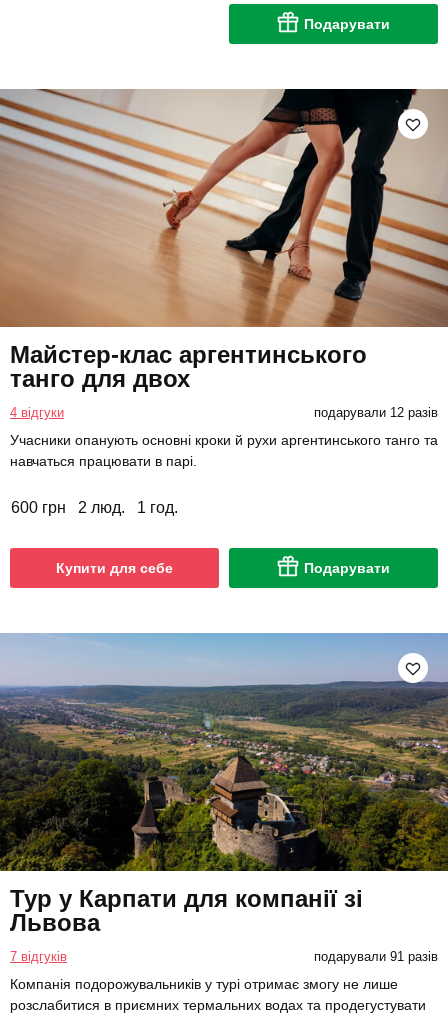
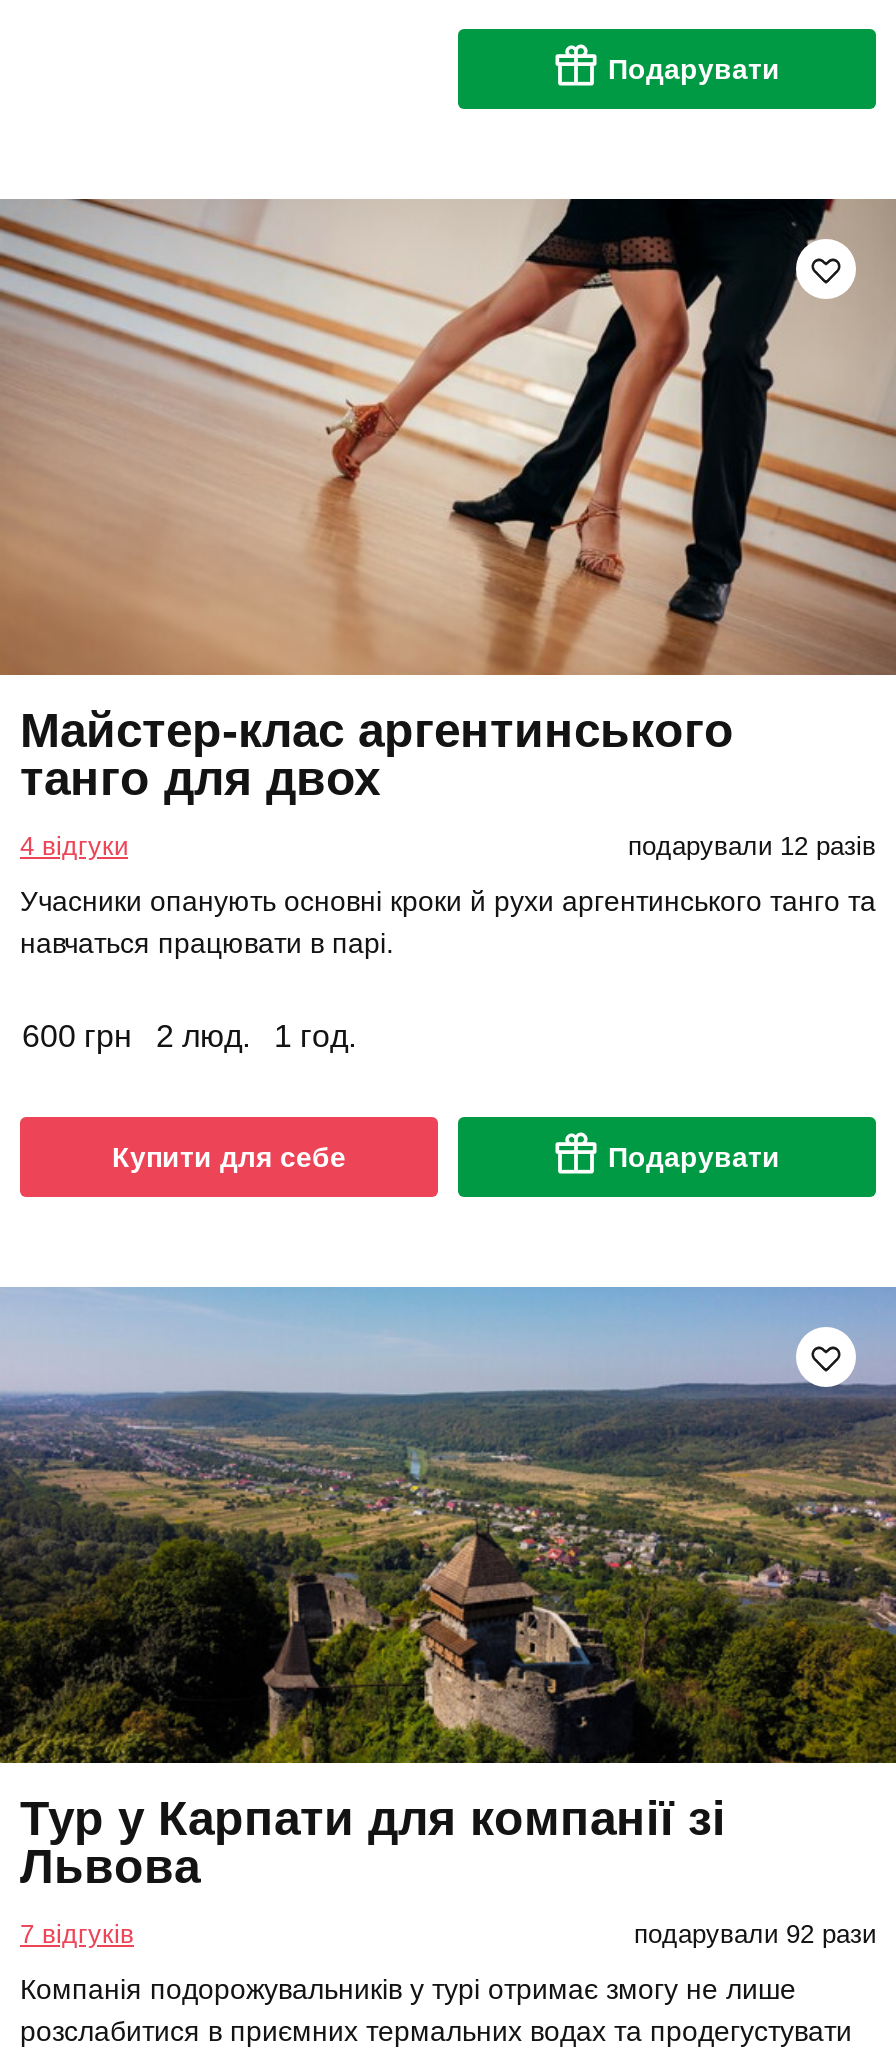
- подарували 91 разів
+ подарували 92 рази
